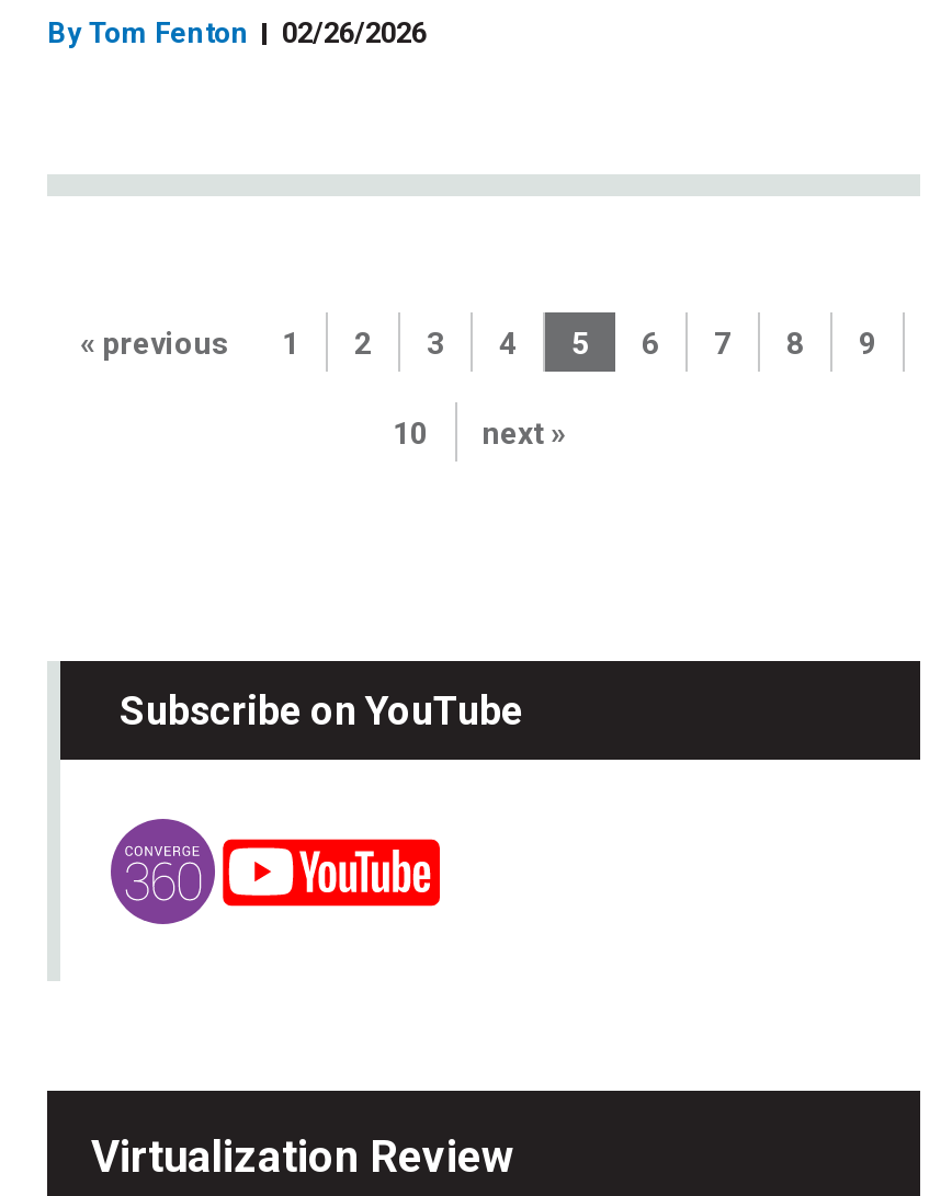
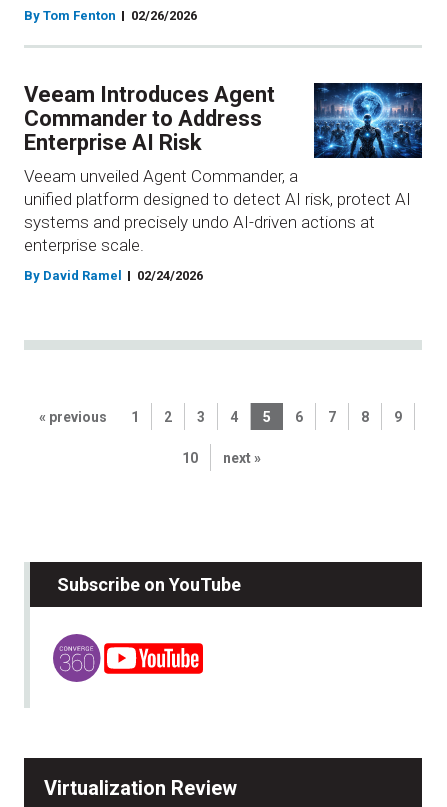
+ [image]
+ Veeam Introduces Agent
+ Commander to Address
+ Enterprise AI Risk
+ Veeam unveiled Agent Commander, a
+ unified platform designed to detect AI risk, protect AI
+ systems and precisely undo AI-driven actions at
+ enterprise scale.
+ By David Ramel
+ 02/24/2026
